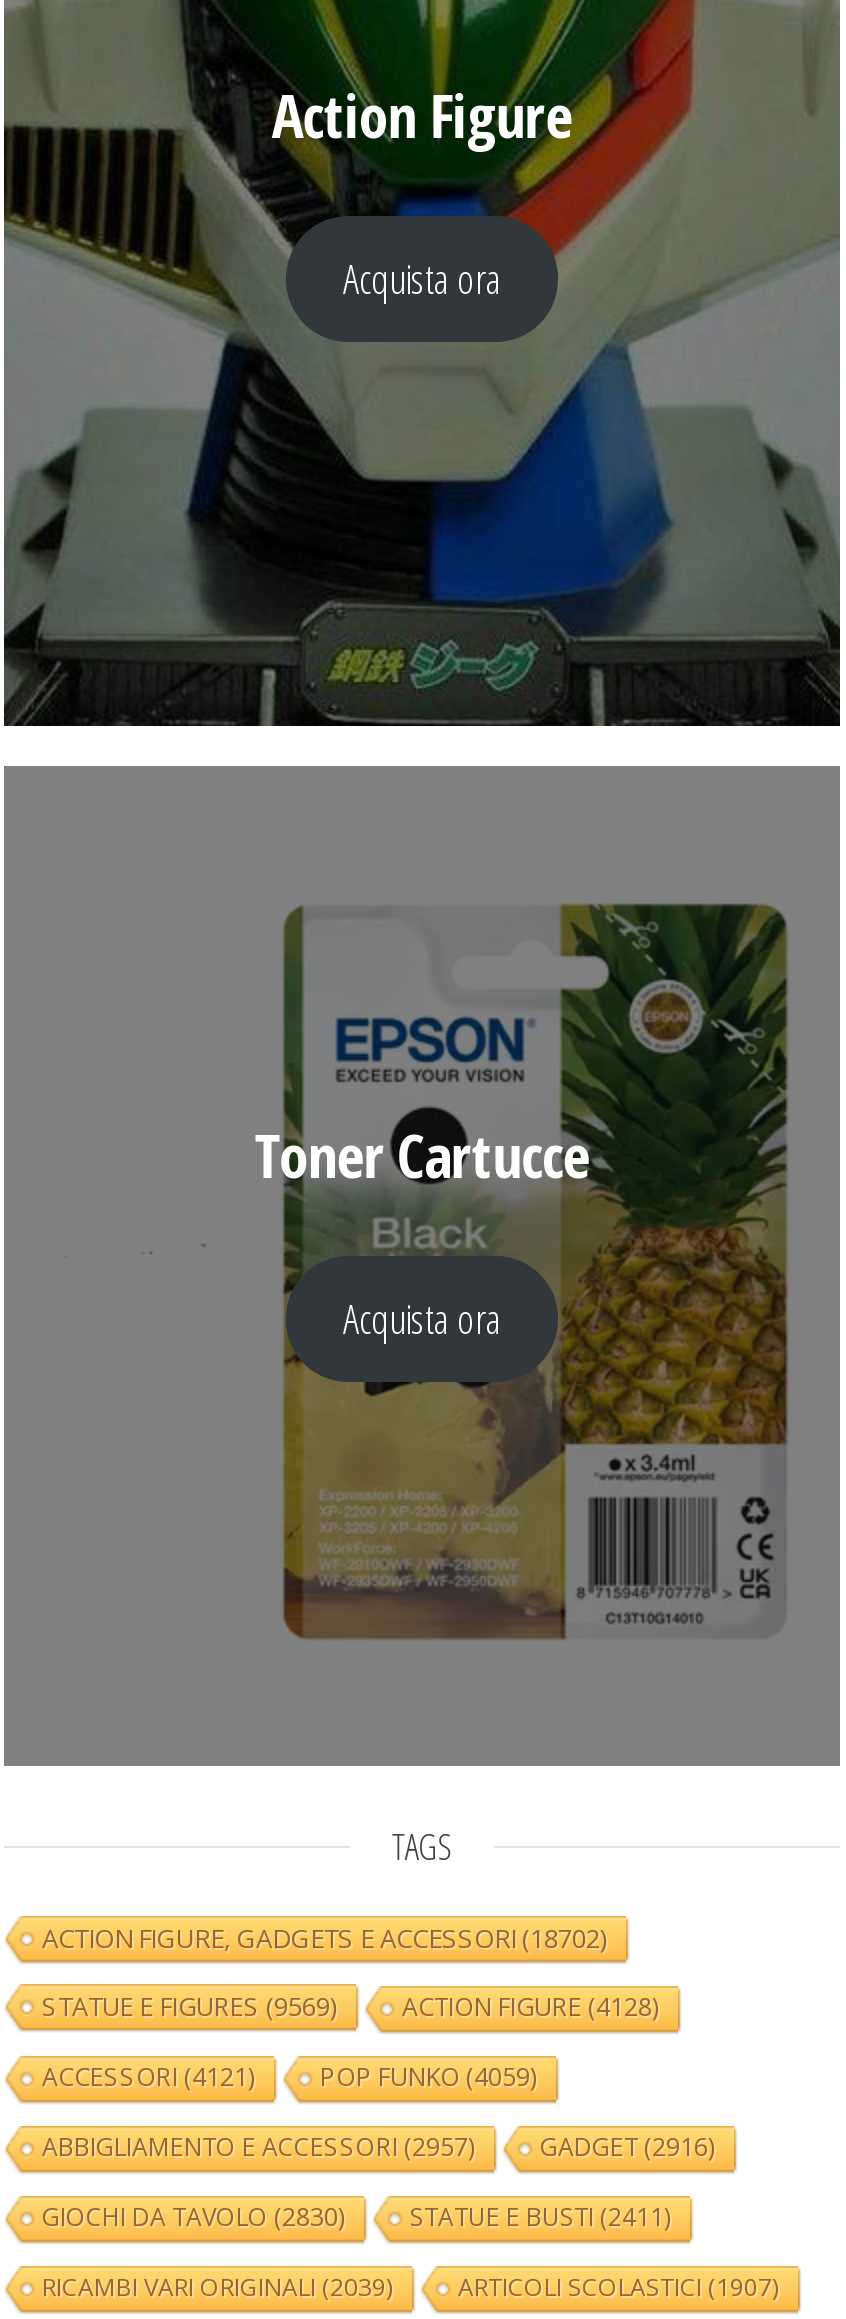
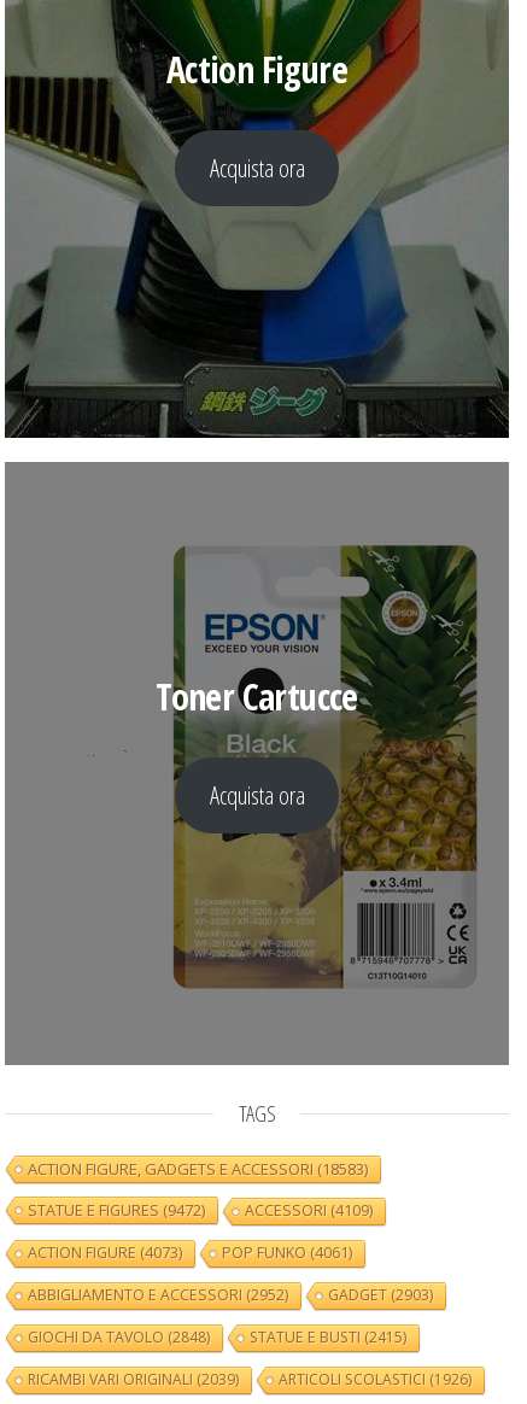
- ACTION FIGURE, GADGETS E ACCESSORI (18702)
+ ACTION FIGURE, GADGETS E ACCESSORI (18583)

- STATUE E FIGURES (9569)
- ACTION FIGURE (4128)
+ STATUE E FIGURES (9472)
+ ACCESSORI (4109)

- ACCESSORI (4121)
- POP FUNKO (4059)
+ ACTION FIGURE (4073)
+ POP FUNKO (4061)

- ABBIGLIAMENTO E ACCESSORI (2957)
- GADGET (2916)
+ ABBIGLIAMENTO E ACCESSORI (2952)
+ GADGET (2903)

- GIOCHI DA TAVOLO (2830)
- STATUE E BUSTI (2411)
+ GIOCHI DA TAVOLO (2848)
+ STATUE E BUSTI (2415)

- ARTICOLI SCOLASTICI (1907)
+ ARTICOLI SCOLASTICI (1926)
